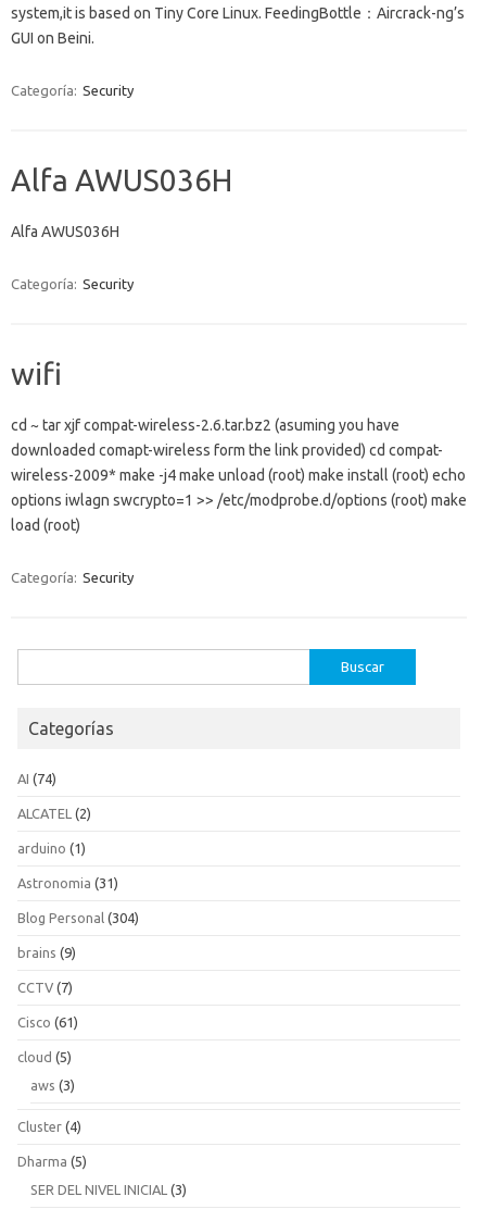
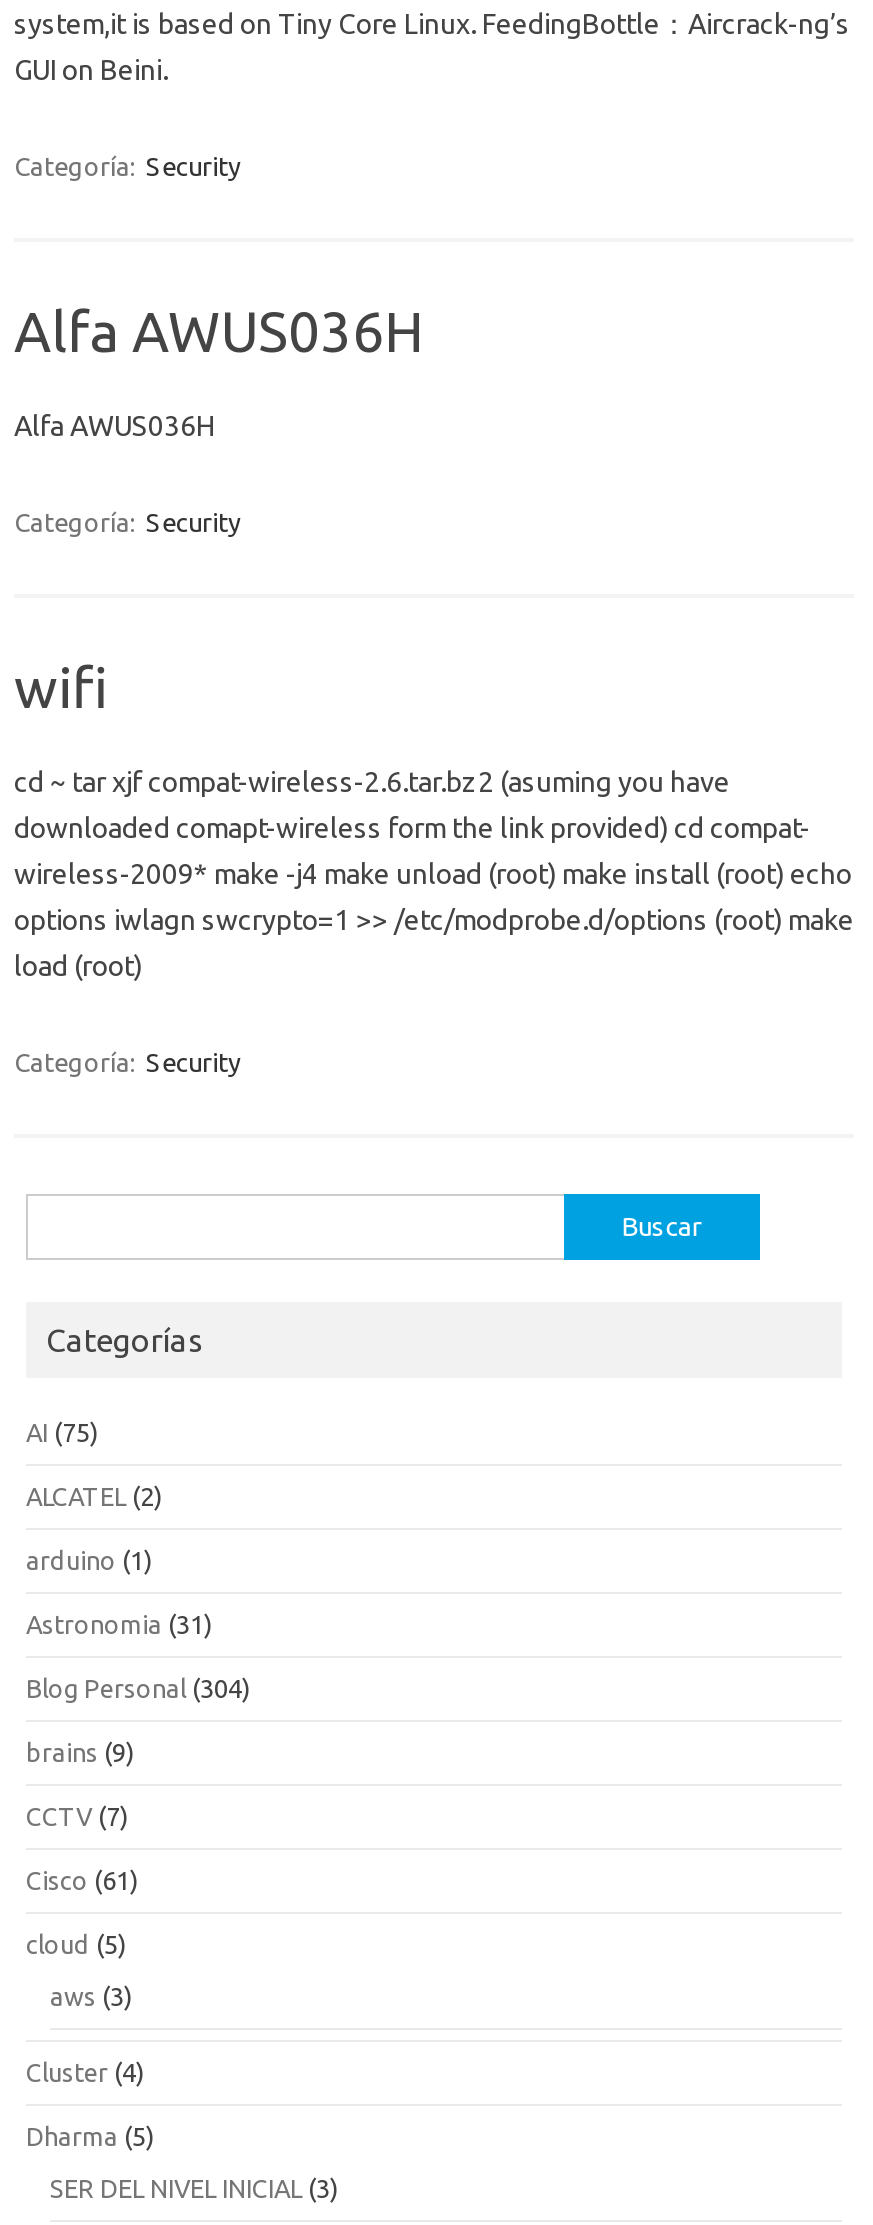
- AI (74)
+ AI (75)
